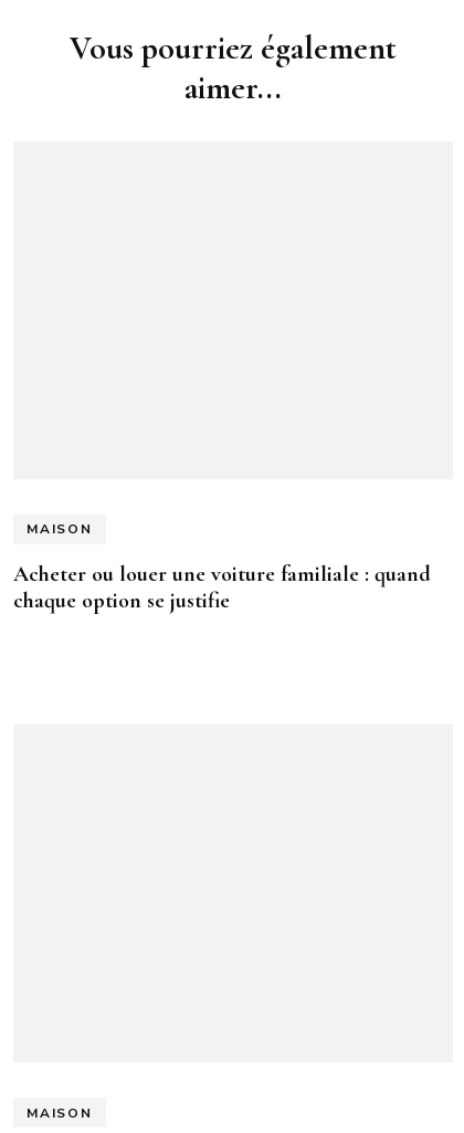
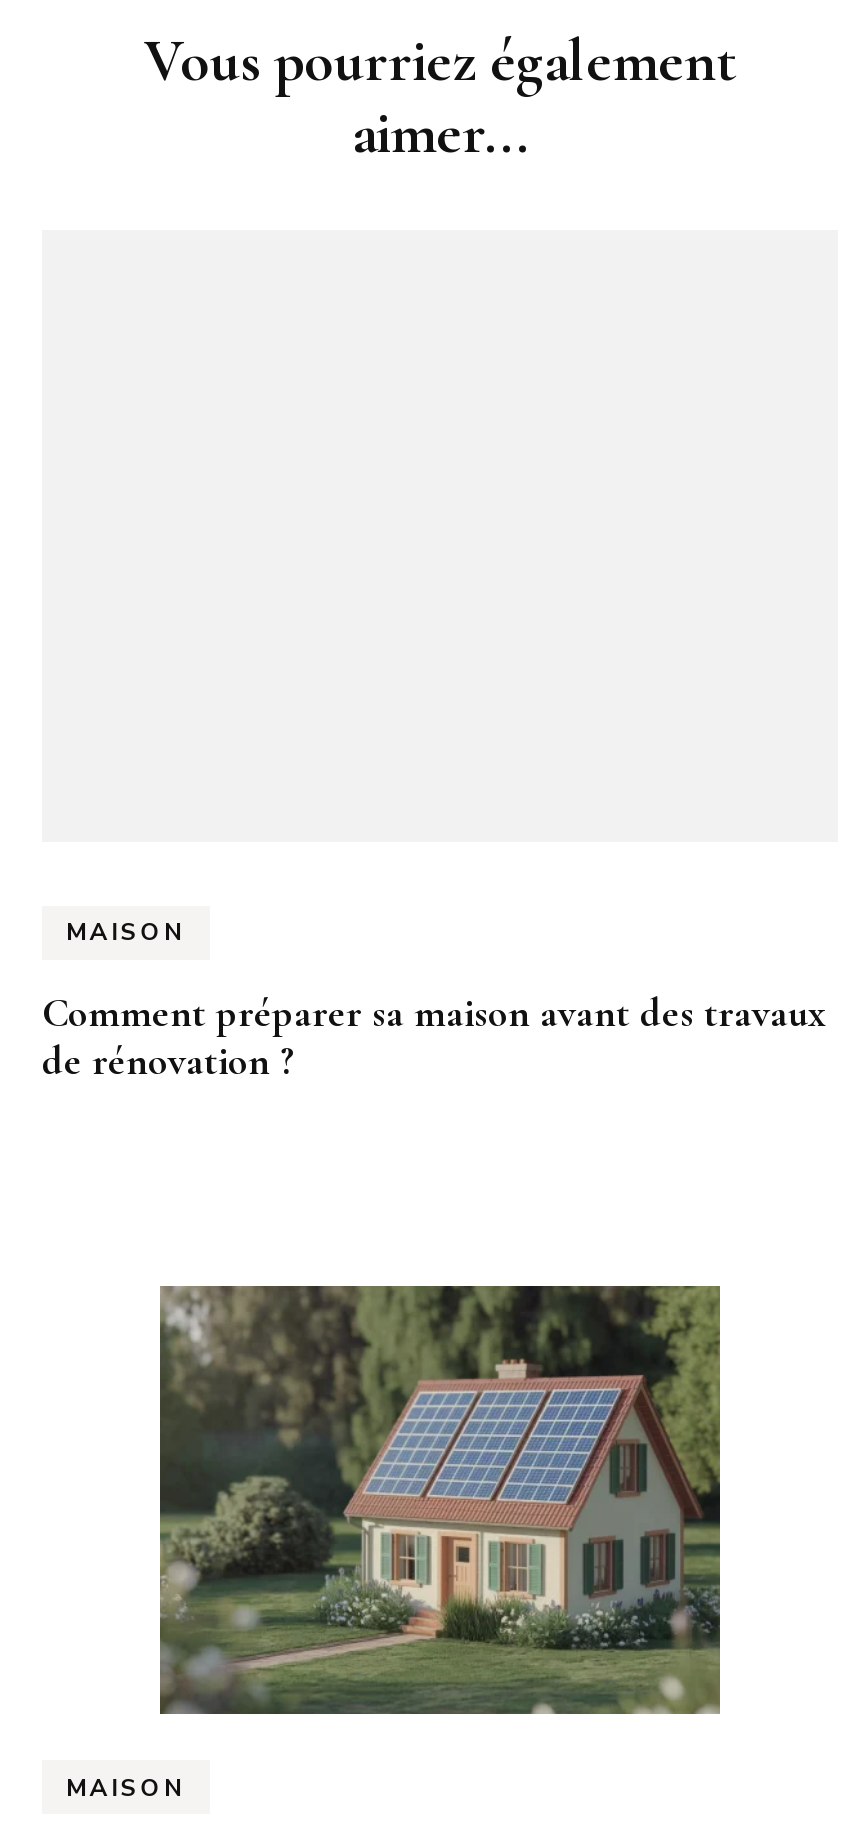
+ [image]

- Acheter ou louer une voiture familiale : quand
- chaque option se justifie
+ Comment préparer sa maison avant des travaux
+ de rénovation ?
